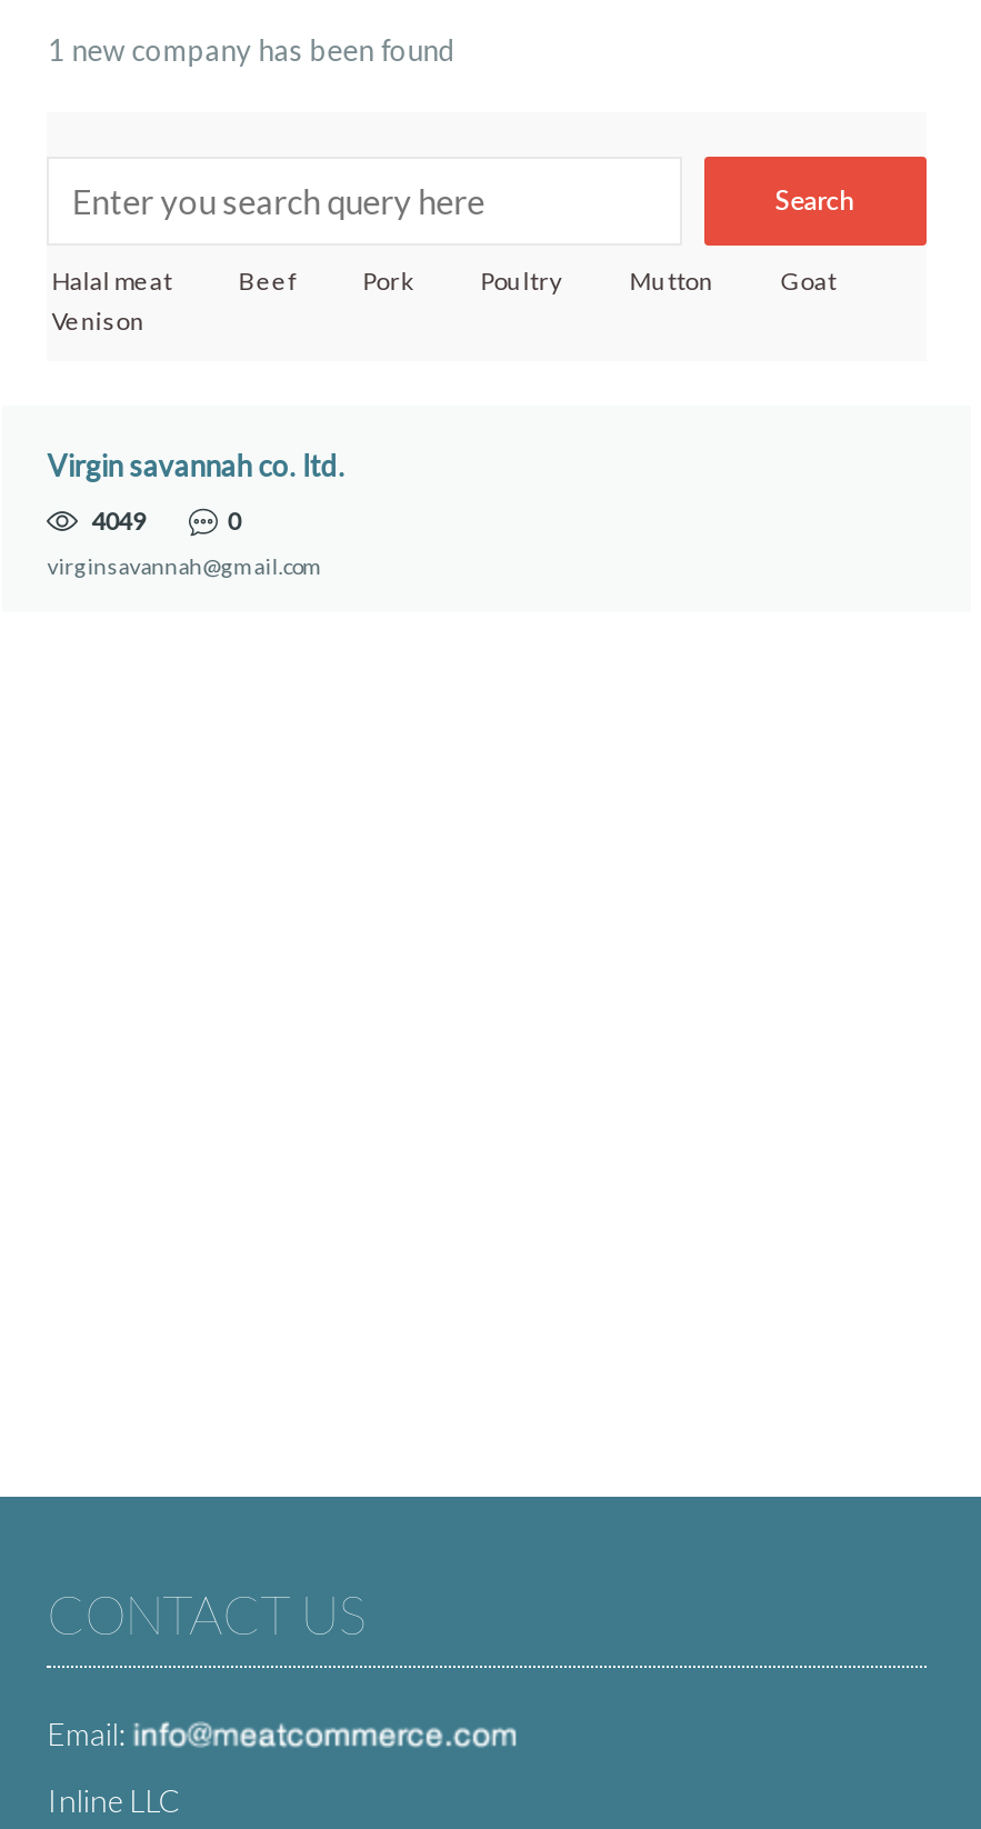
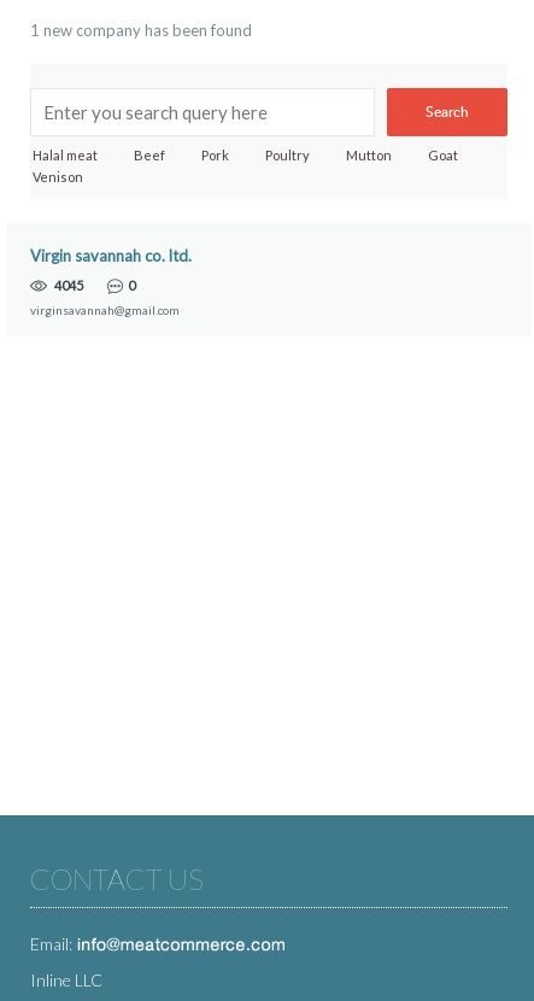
- 4049
+ 4045
